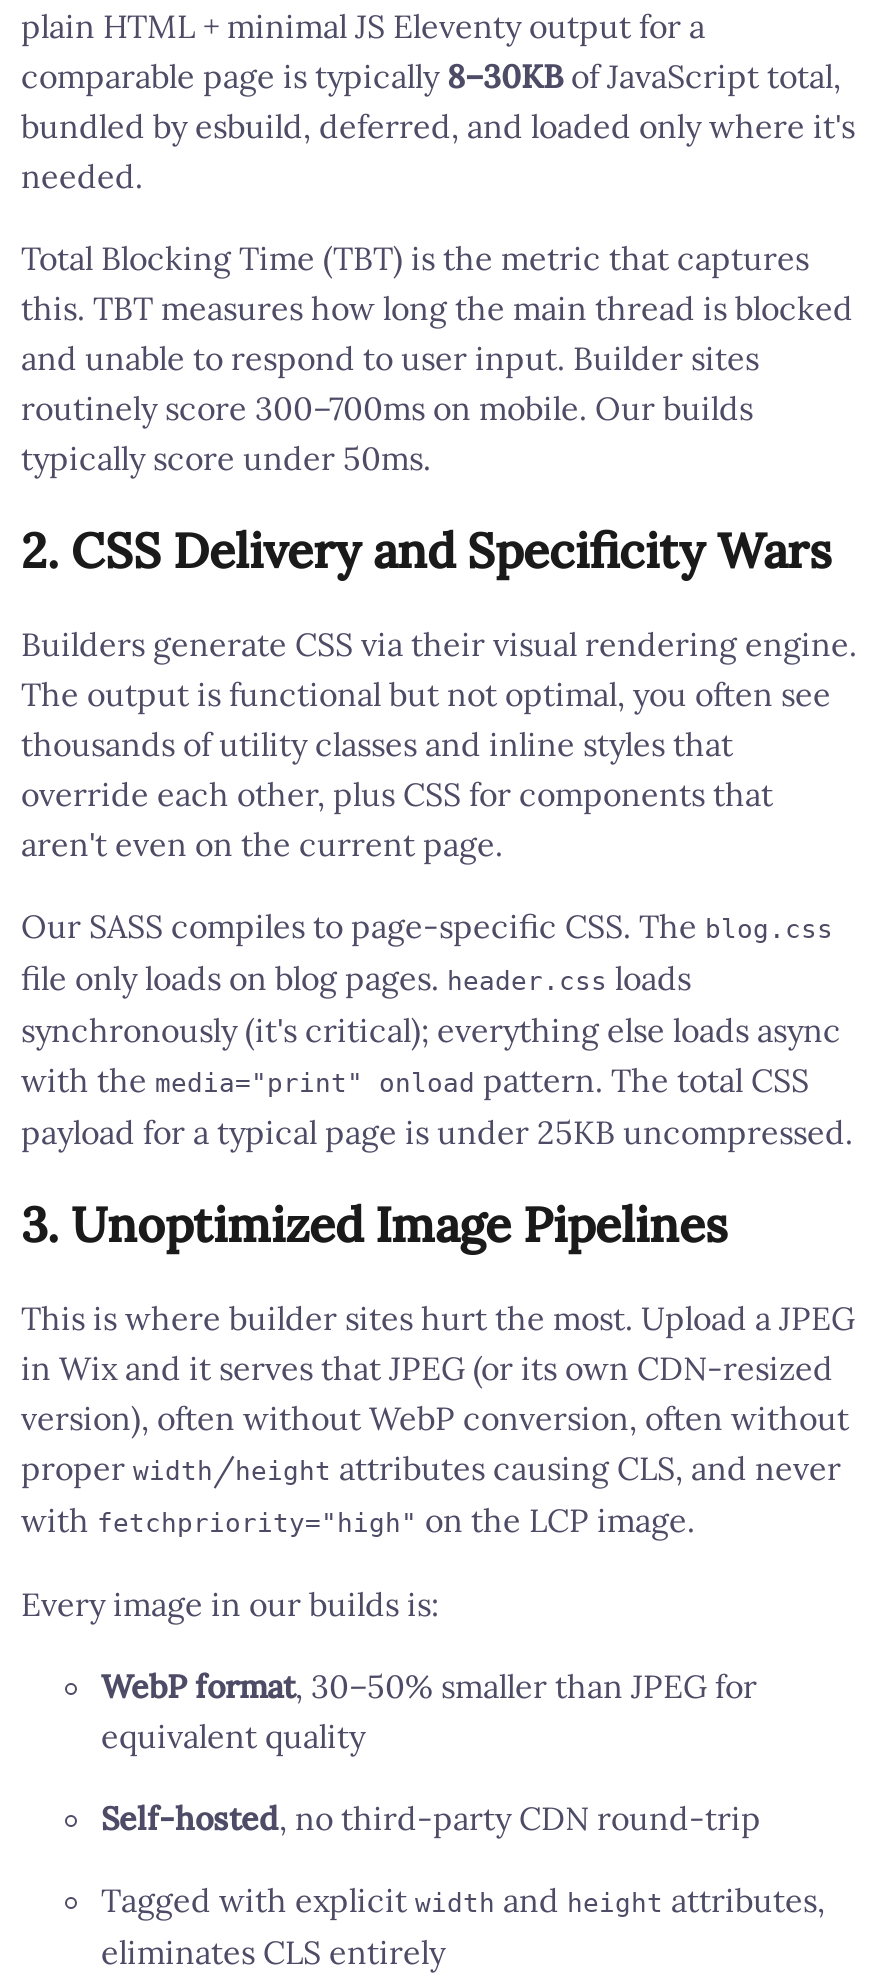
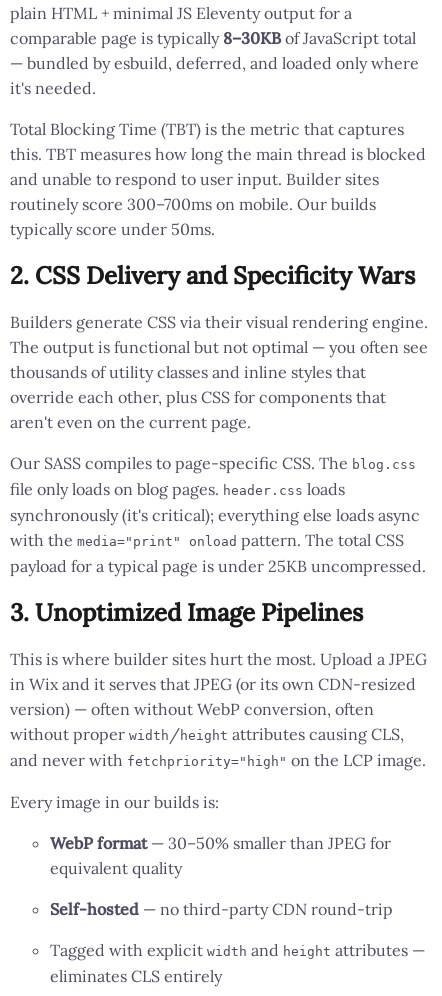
- comparable page is typically 8–30KB of JavaScript total,
- bundled by esbuild, deferred, and loaded only where it's
- needed.
+ comparable page is typically 8–30KB of JavaScript total
+ — bundled by esbuild, deferred, and loaded only where
+ it's needed.

- The output is functional but not optimal, you often see
+ The output is functional but not optimal — you often see

- version), often without WebP conversion, often without
- proper width /height attributes causing CLS, and never
- with fetchpriority="high" on the LCP image.
+ version) — often without WebP conversion, often
+ without proper width /height attributes causing CLS,
+ and never with fetchpriority="high" on the LCP image.

- WebP format, 30–50% smaller than JPEG for
+ WebP format — 30–50% smaller than JPEG for

- Self-hosted, no third-party CDN round-trip
+ Self-hosted — no third-party CDN round-trip

- Tagged with explicit width and height attributes,
+ Tagged with explicit width and height attributes —
